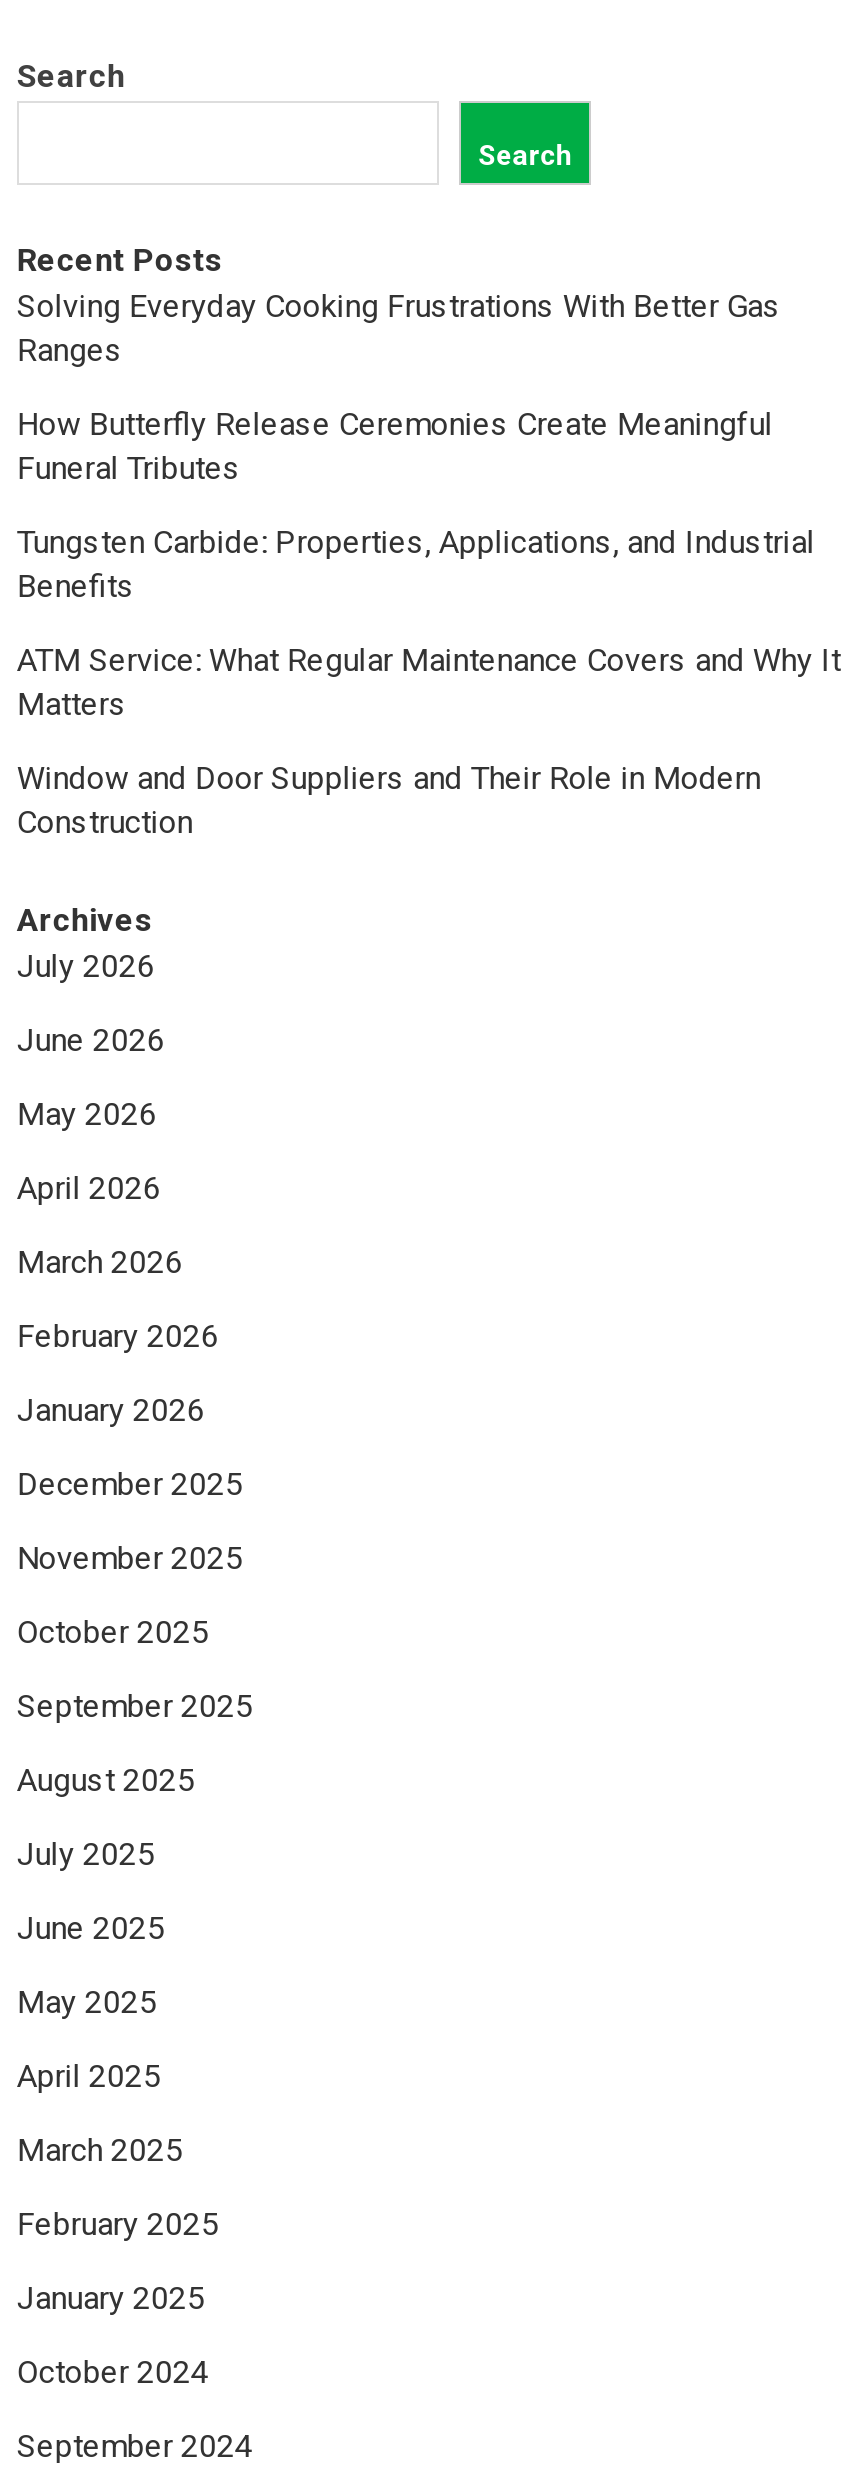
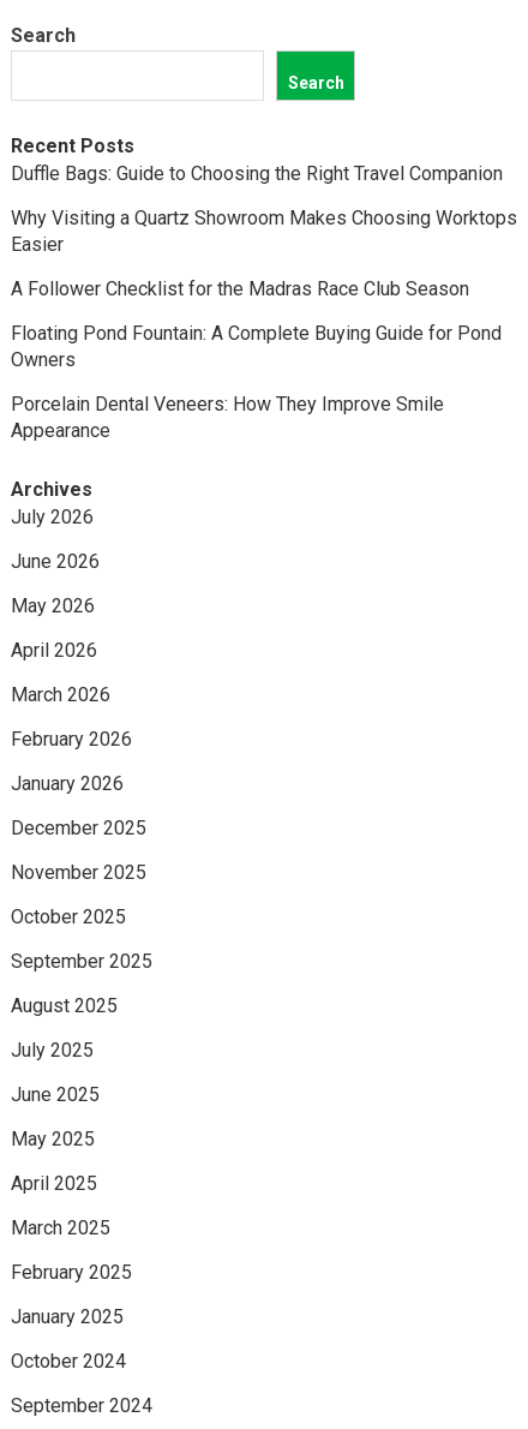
- Solving Everyday Cooking Frustrations With Better Gas
- Ranges
+ Duffle Bags: Guide to Choosing the Right Travel Companion

- How Butterfly Release Ceremonies Create Meaningful
- Funeral Tributes
+ Why Visiting a Quartz Showroom Makes Choosing Worktops
+ Easier

- Tungsten Carbide: Properties, Applications, and Industrial
- Benefits
+ A Follower Checklist for the Madras Race Club Season

- ATM Service: What Regular Maintenance Covers and Why It
- Matters
+ Floating Pond Fountain: A Complete Buying Guide for Pond
+ Owners

- Window and Door Suppliers and Their Role in Modern
- Construction
+ Porcelain Dental Veneers: How They Improve Smile
+ Appearance
